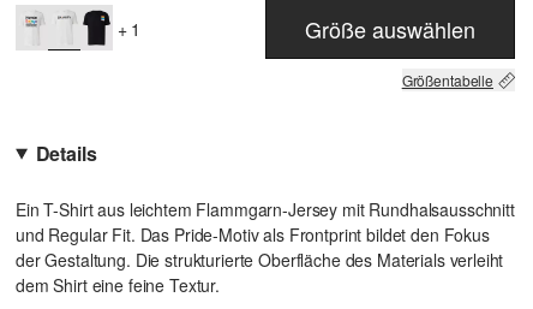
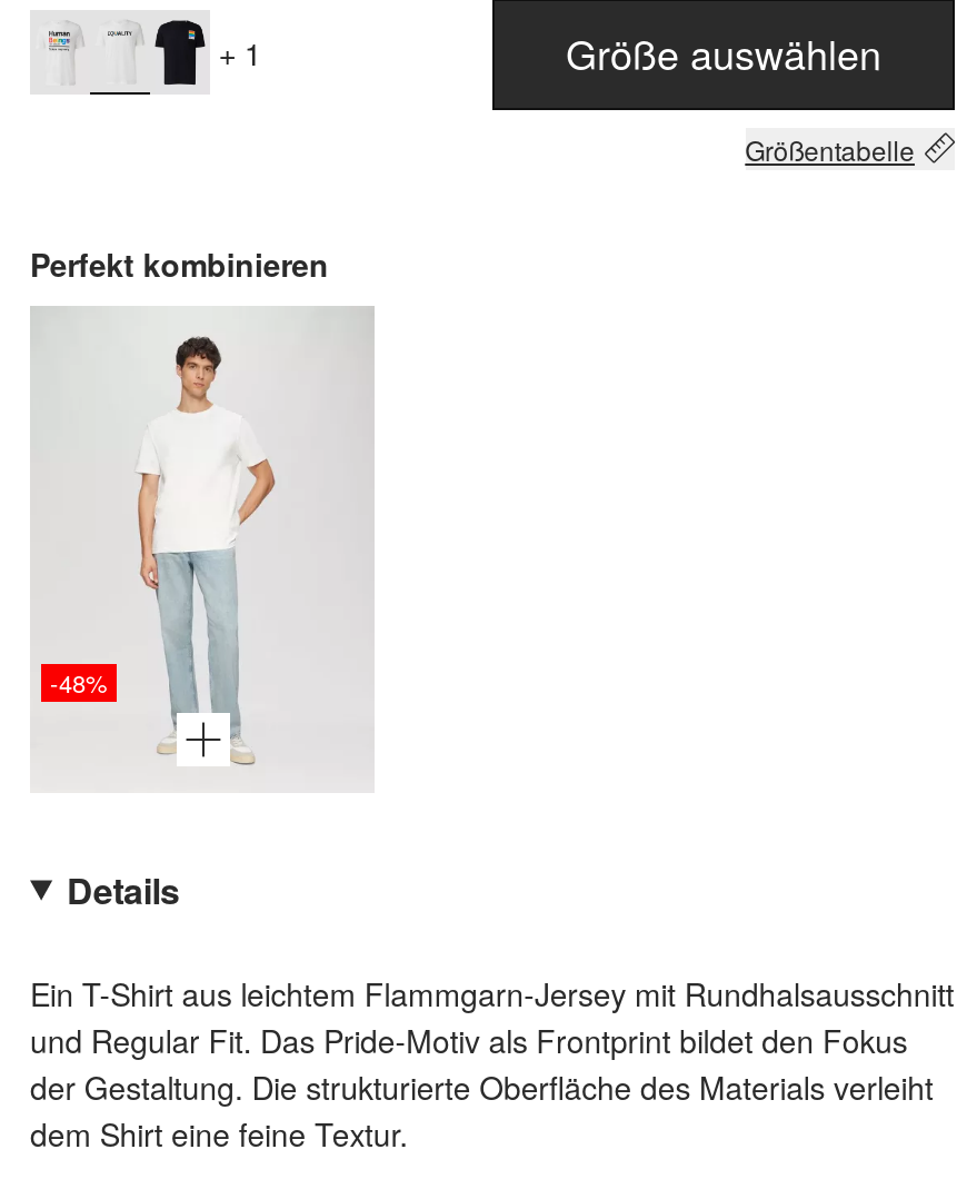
+ Perfekt kombinieren

+ [image]
+ -48%
